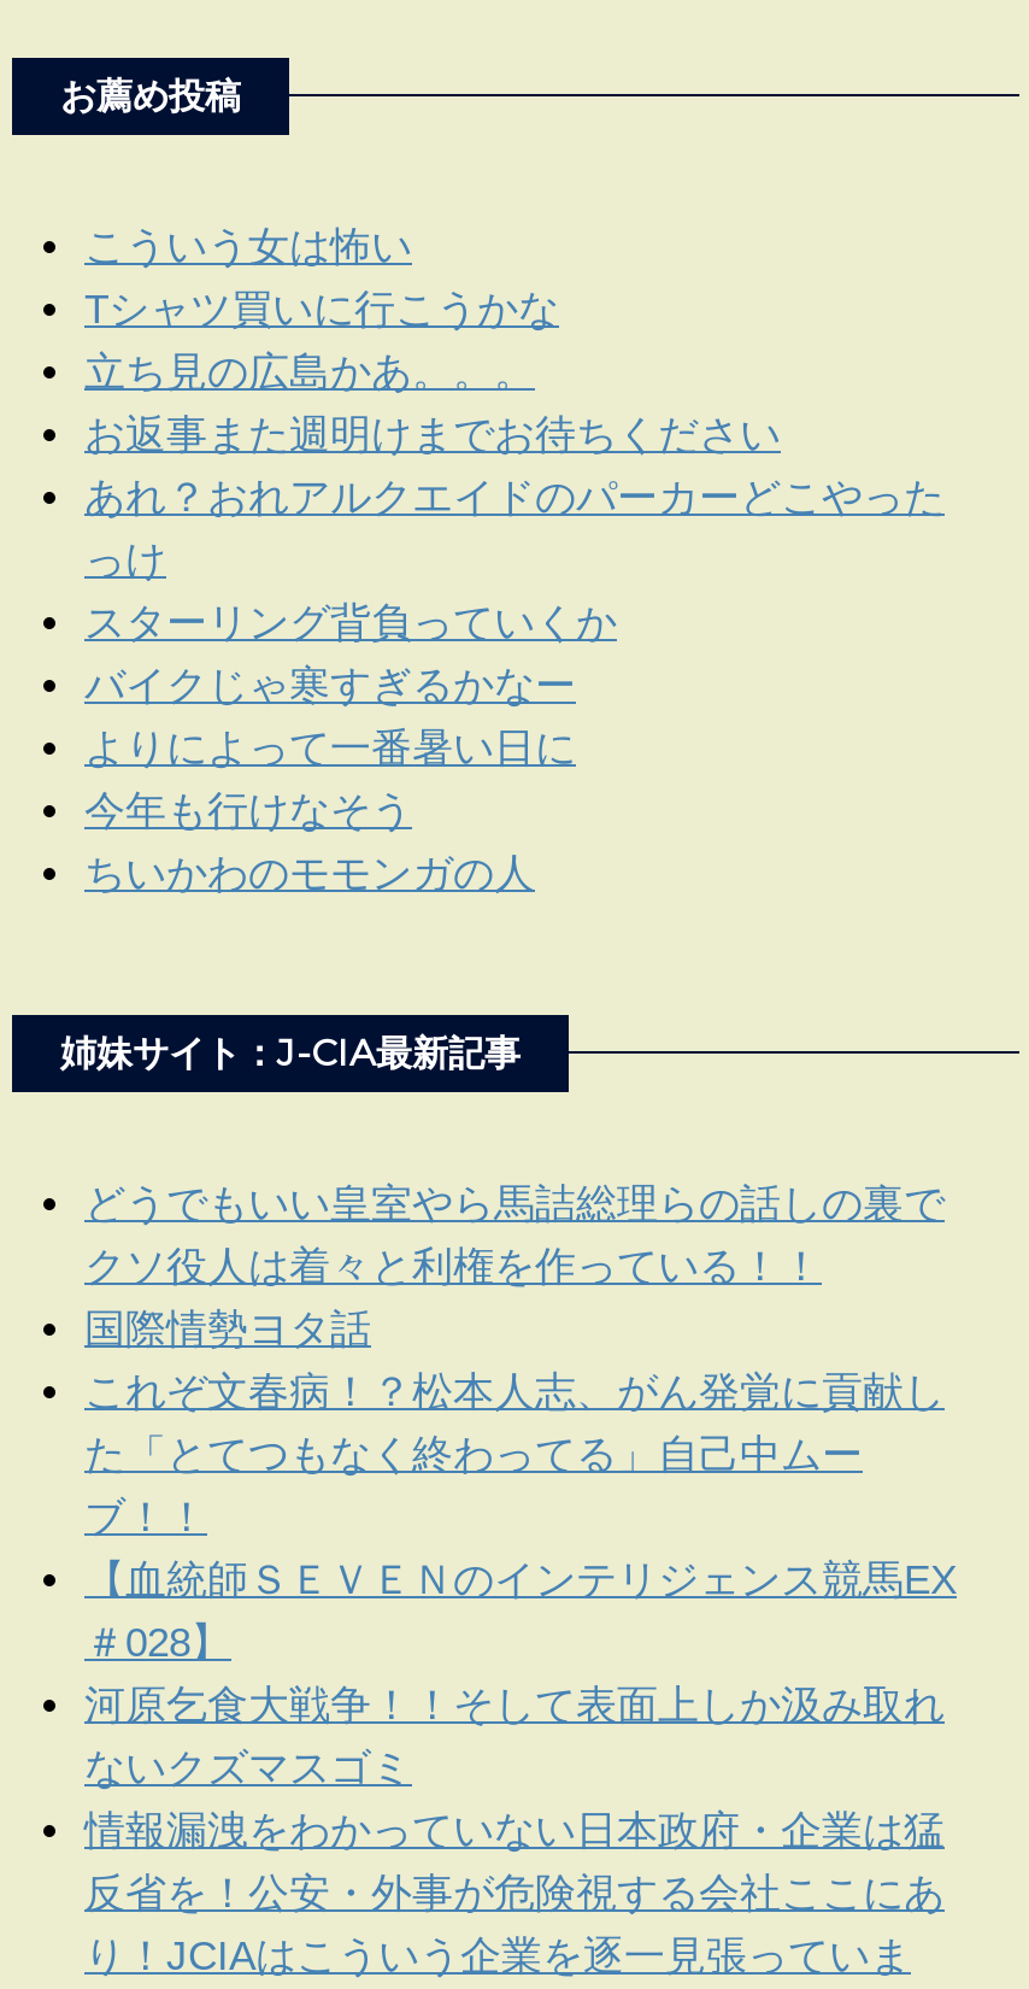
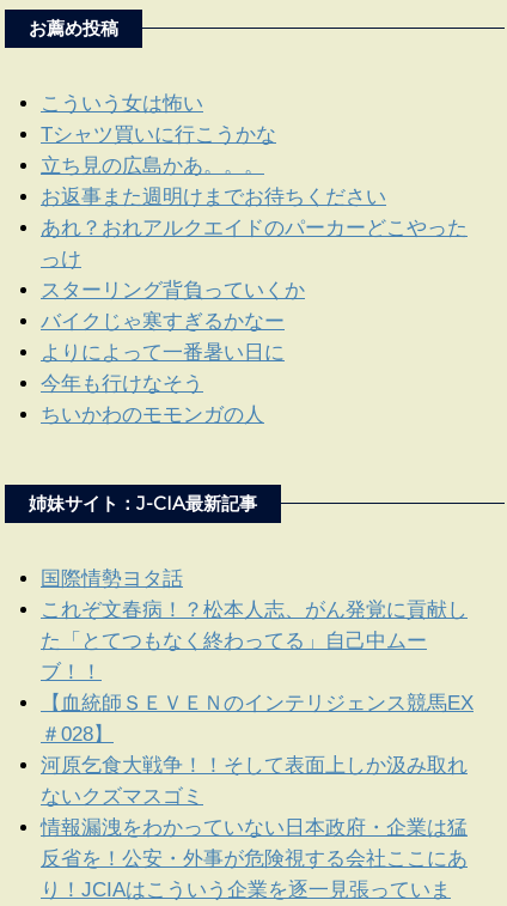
- どうでもいい皇室やら馬詰総理らの話しの裏で
- クソ役人は着々と利権を作っている！！
